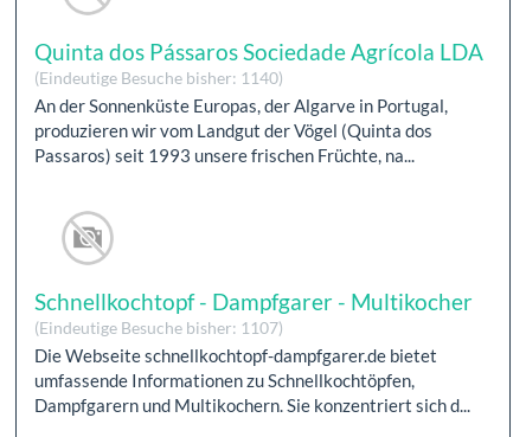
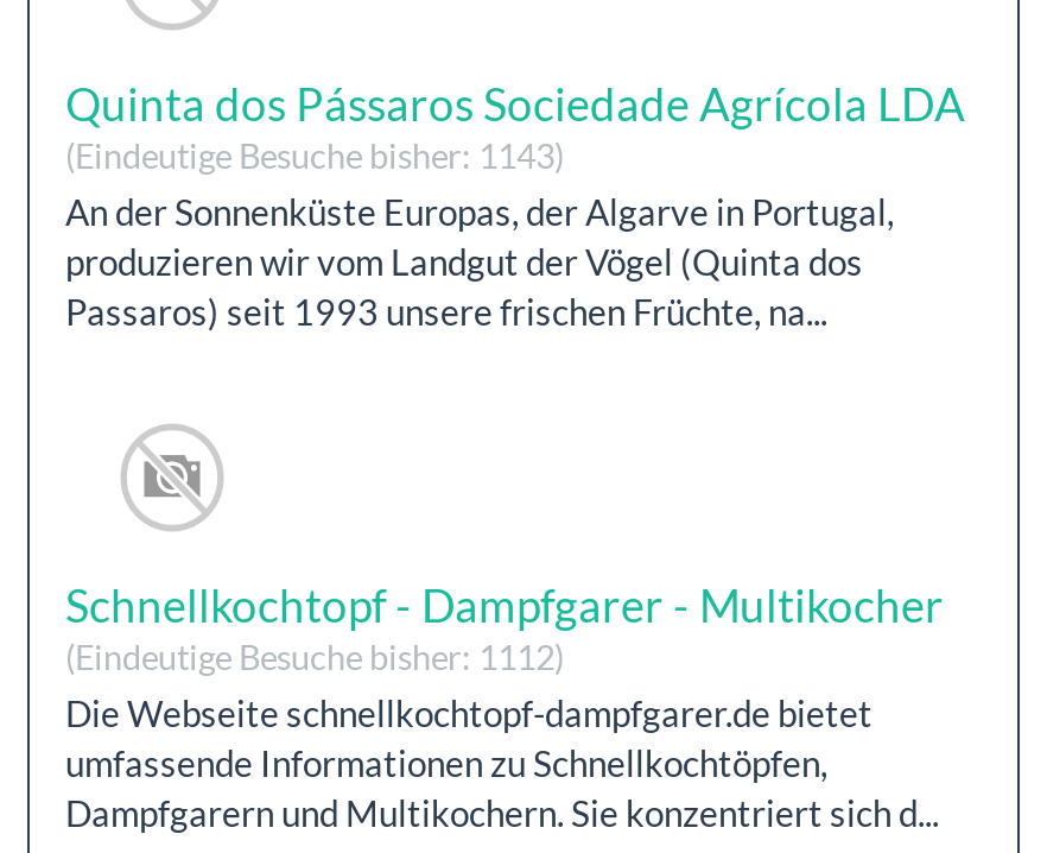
- (Eindeutige Besuche bisher: 1140)
+ (Eindeutige Besuche bisher: 1143)

- (Eindeutige Besuche bisher: 1107)
+ (Eindeutige Besuche bisher: 1112)
